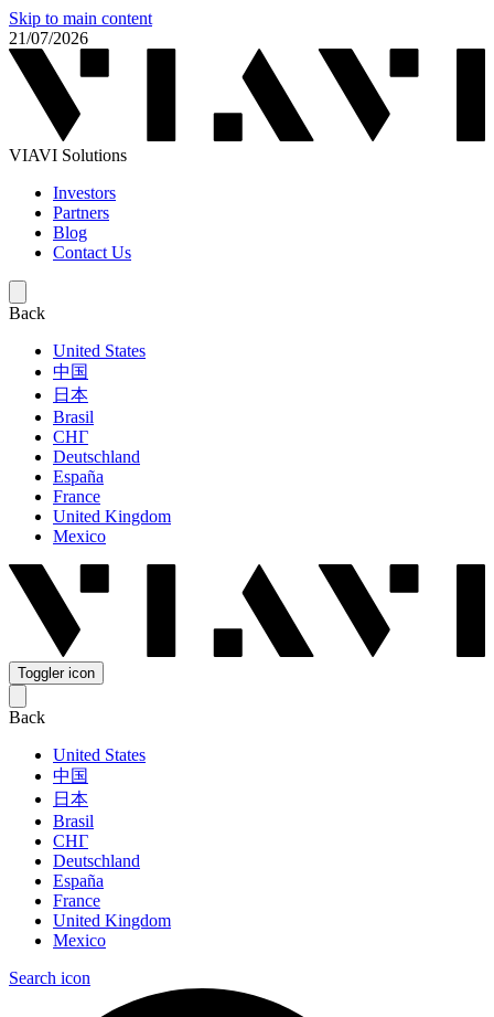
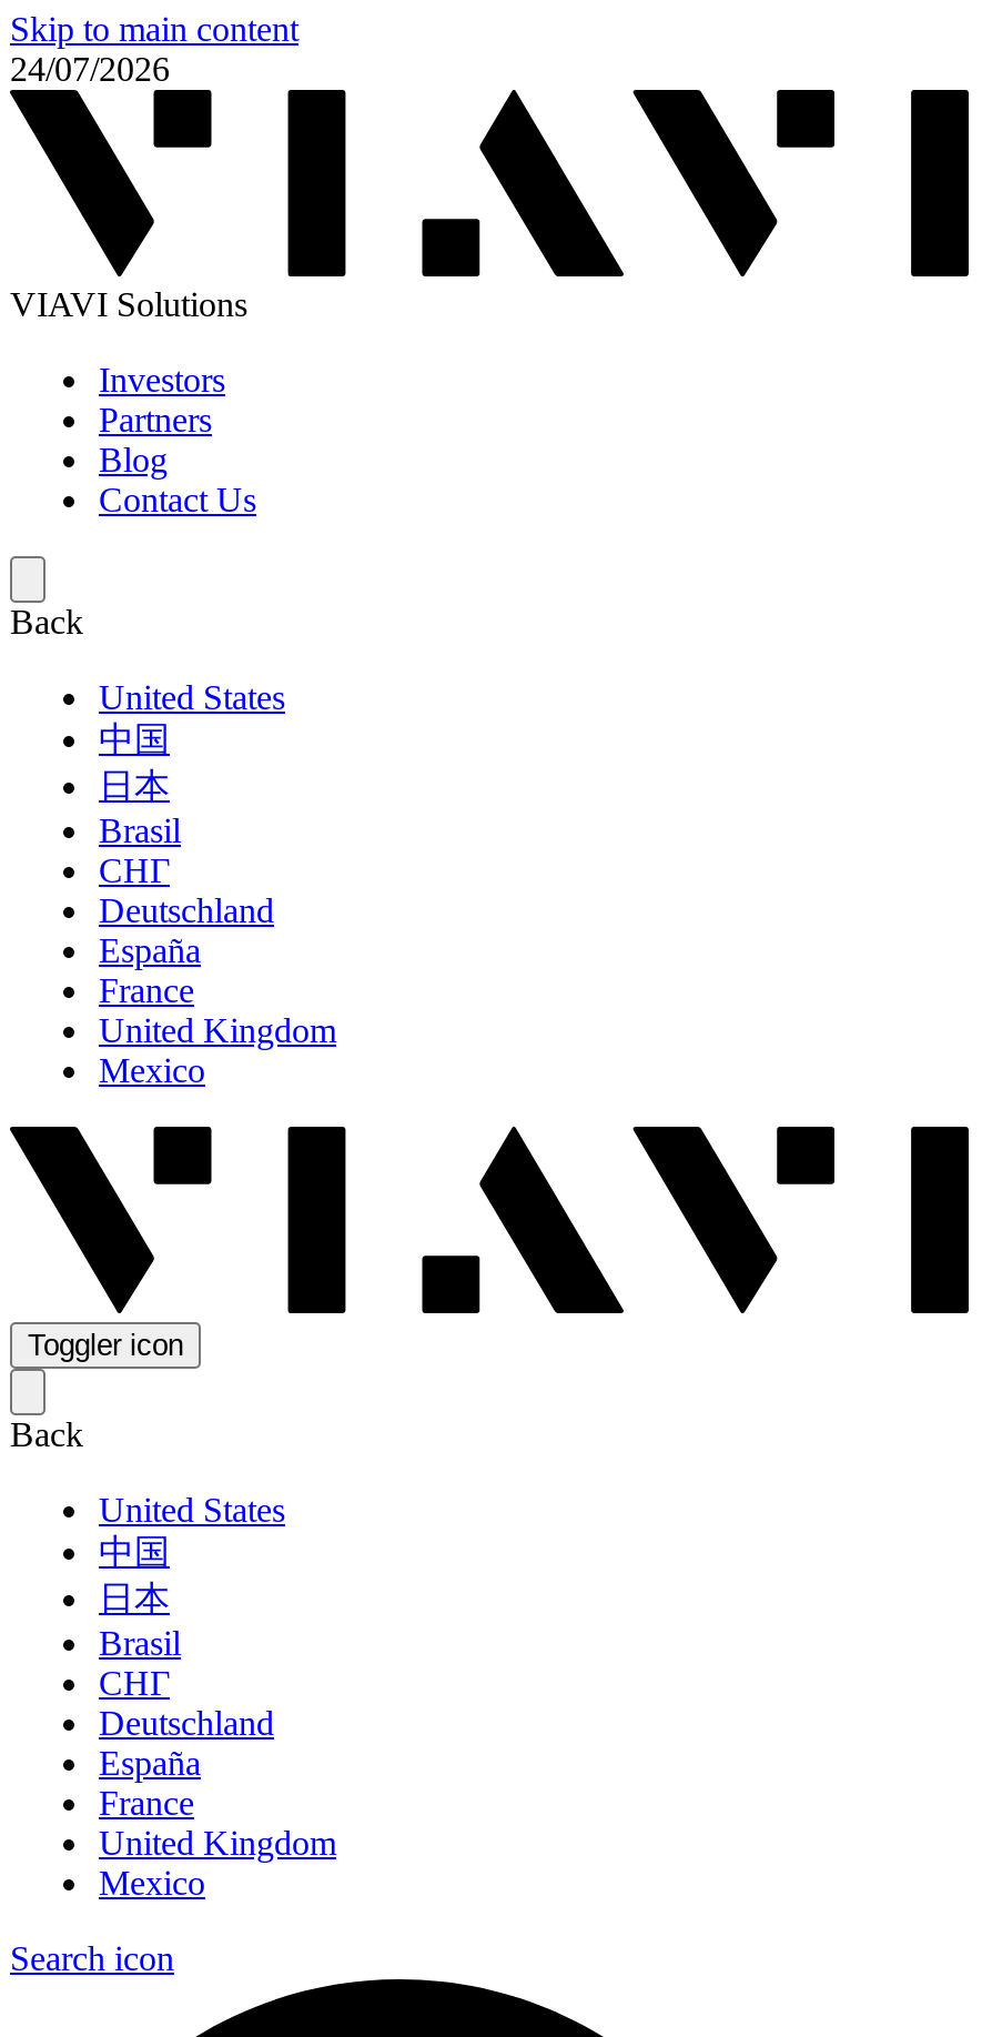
- 21/07/2026
+ 24/07/2026
